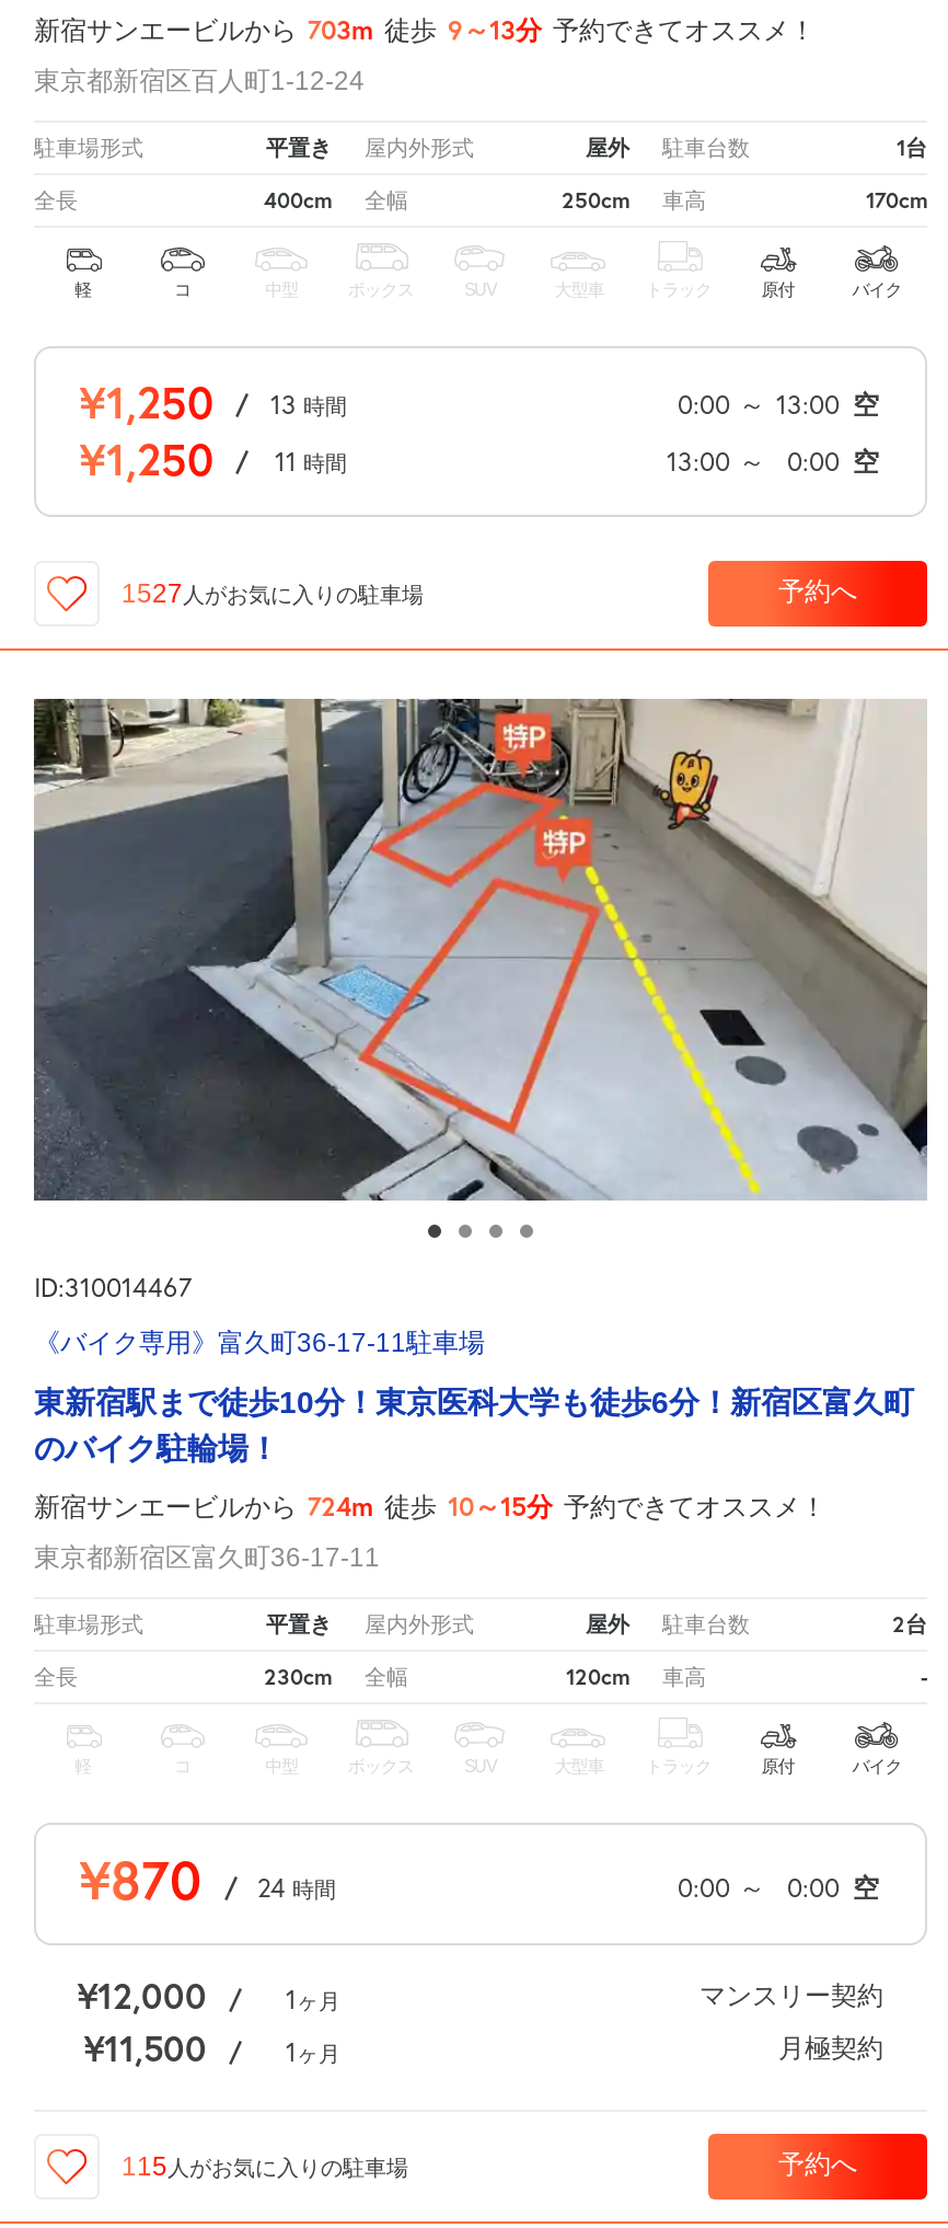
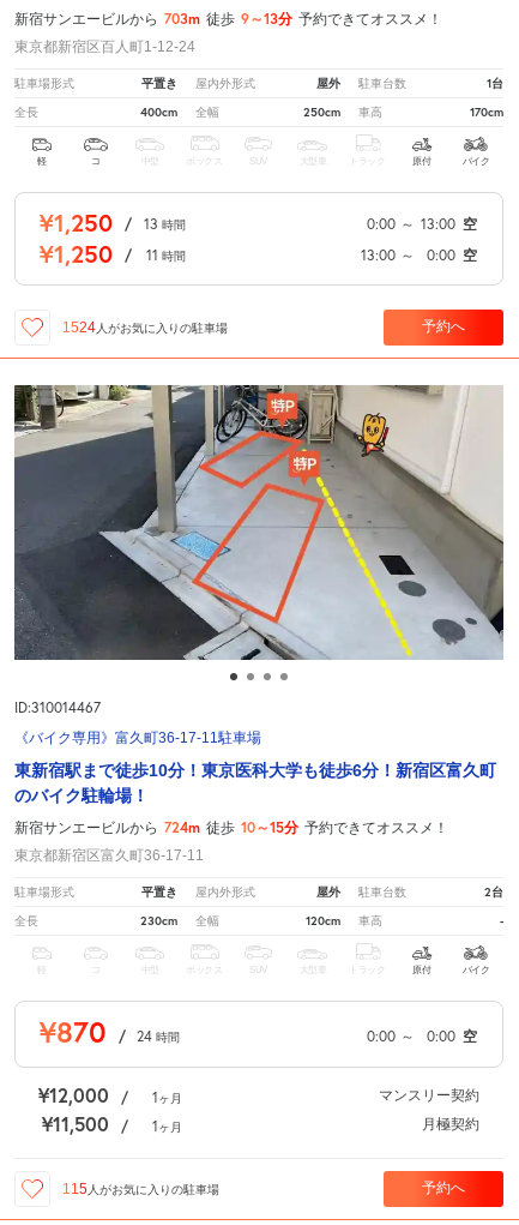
- 1527人がお気に入りの駐車場
+ 1524人がお気に入りの駐車場
